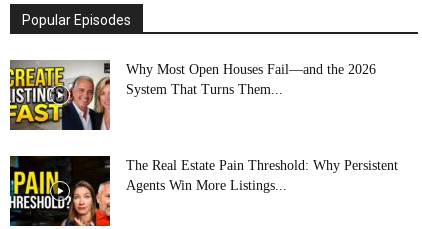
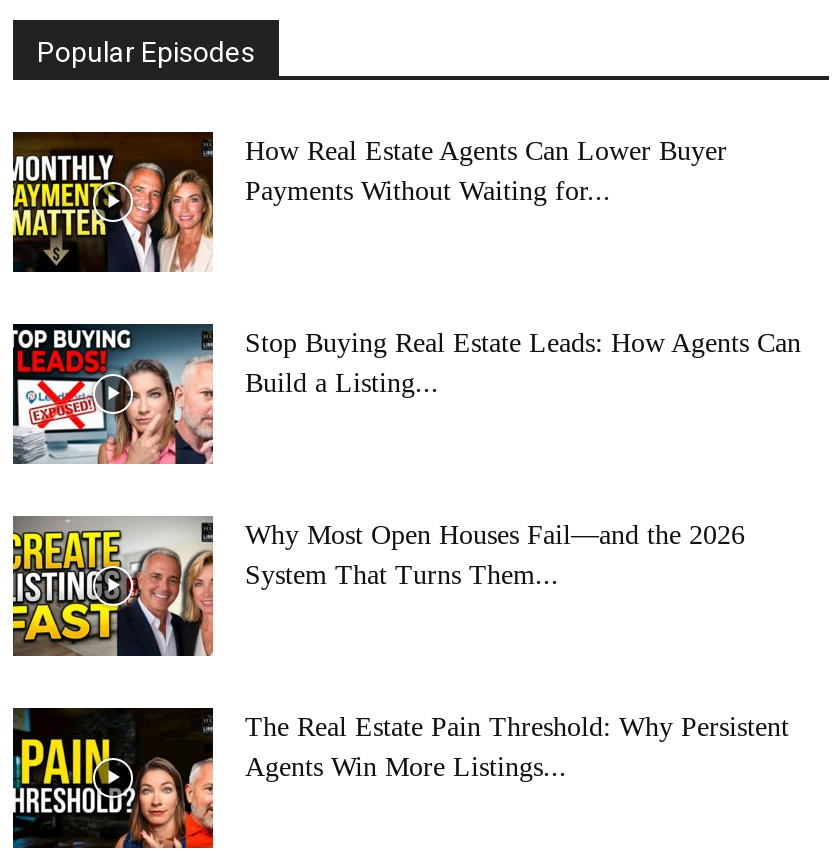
+ [image]
+ How Real Estate Agents Can Lower Buyer
+ Payments Without Waiting for...

+ [image]
+ Stop Buying Real Estate Leads: How Agents Can
+ Build a Listing...
